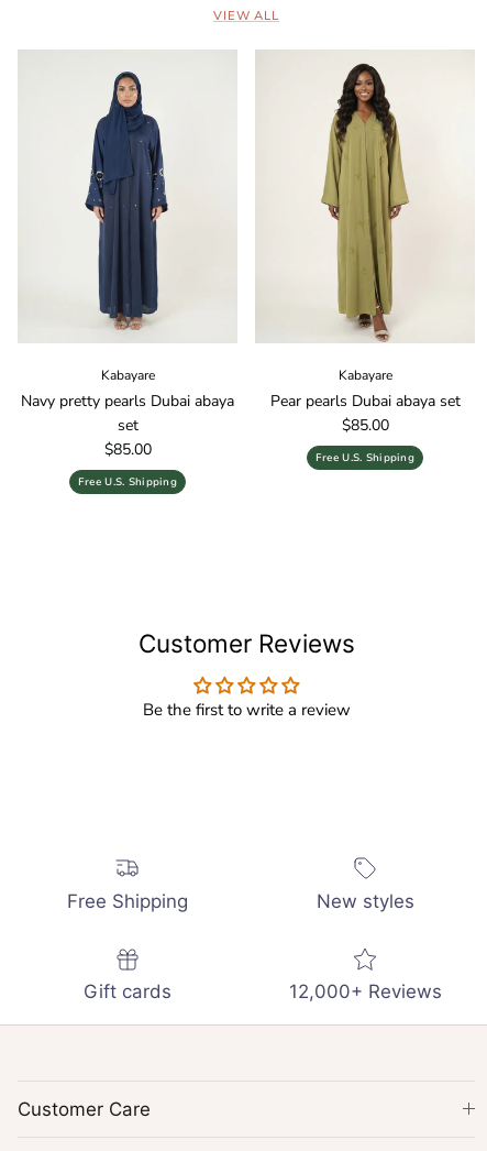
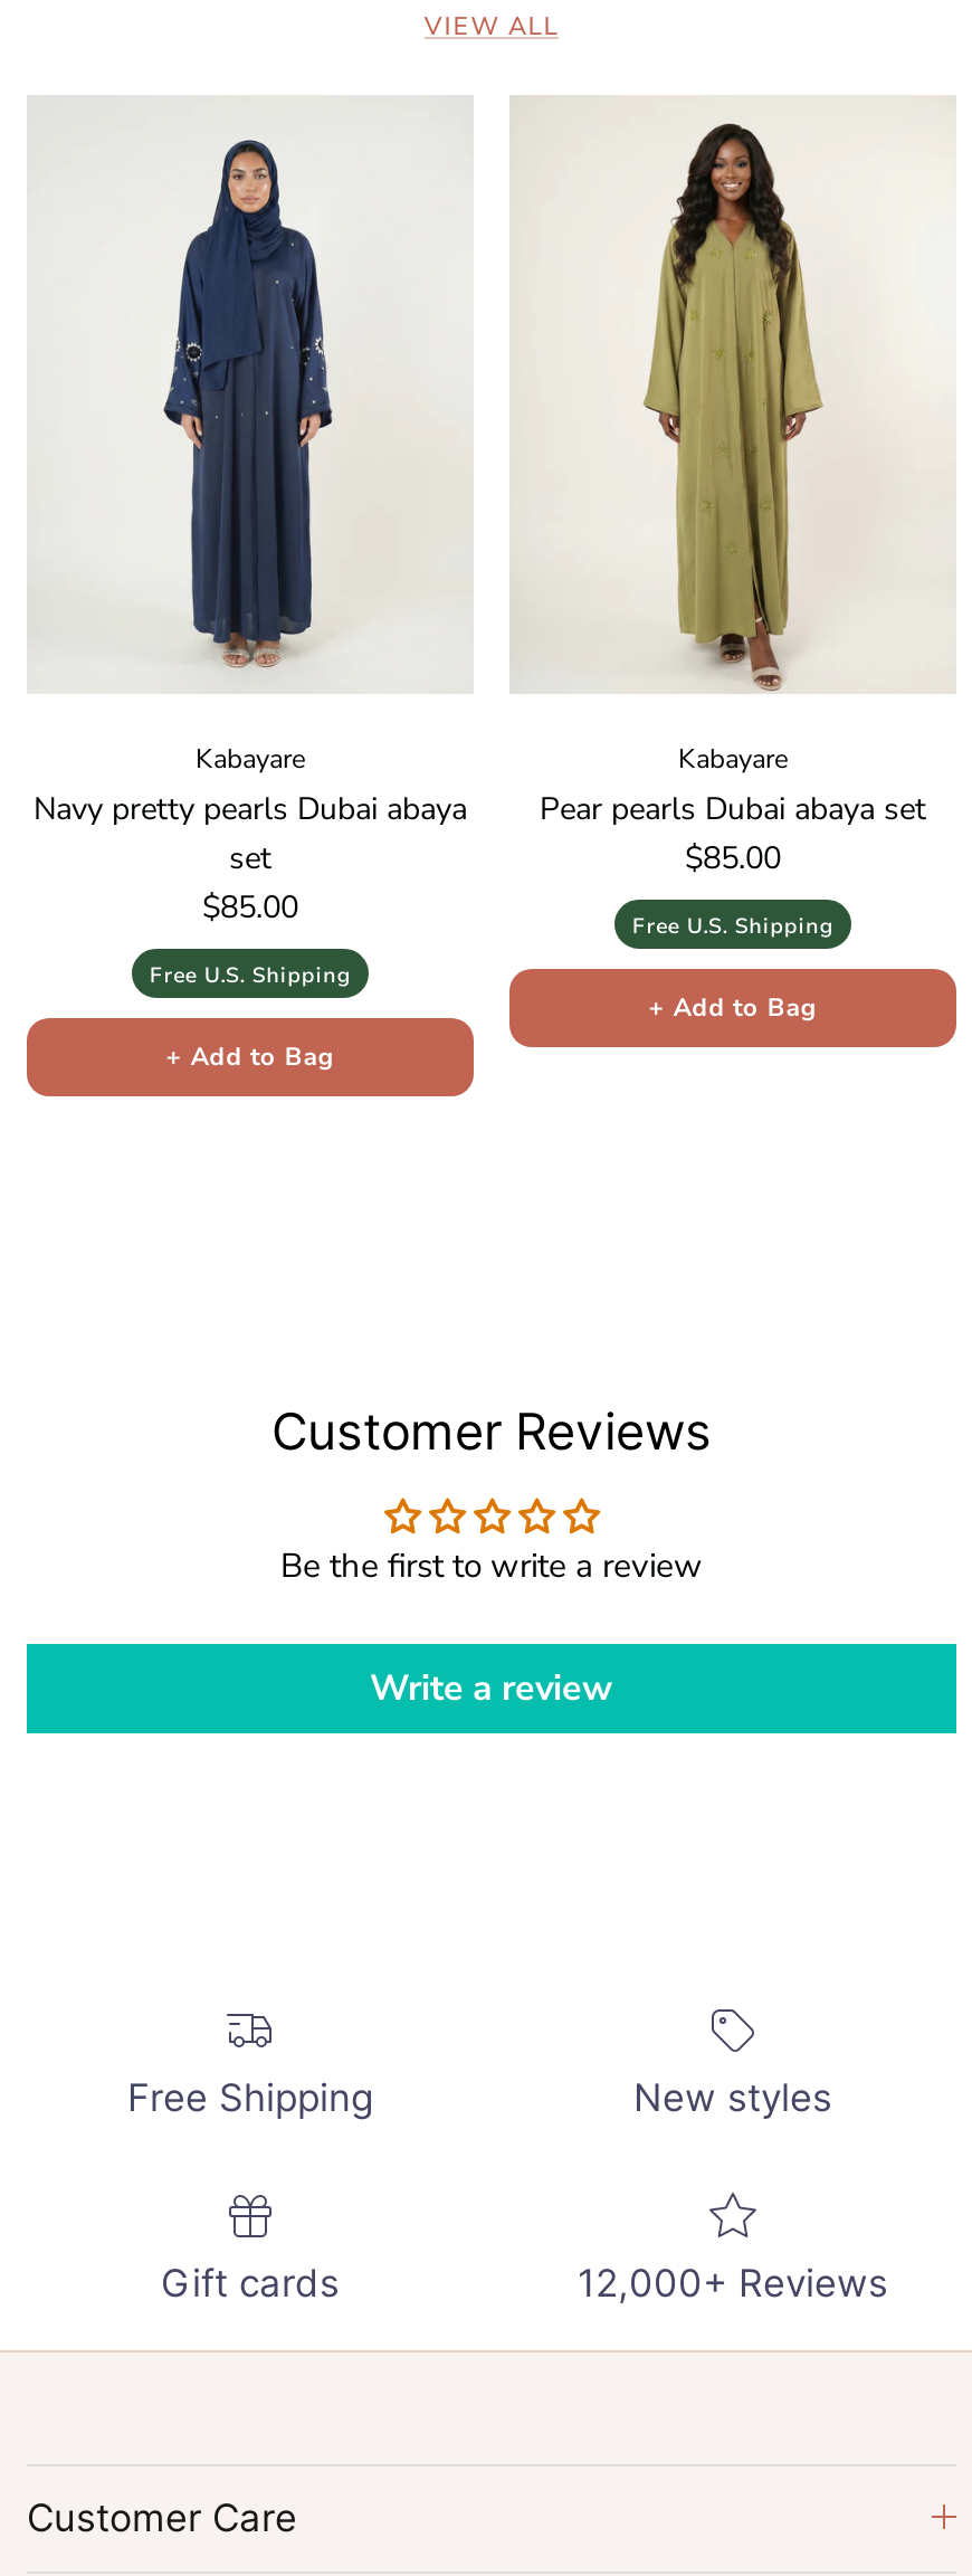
+ + Add to Bag

+ + Add to Bag

+ Write a review
